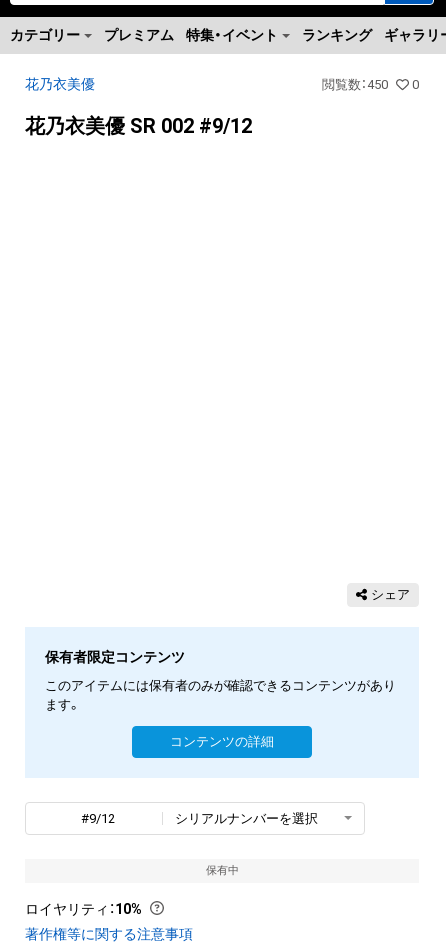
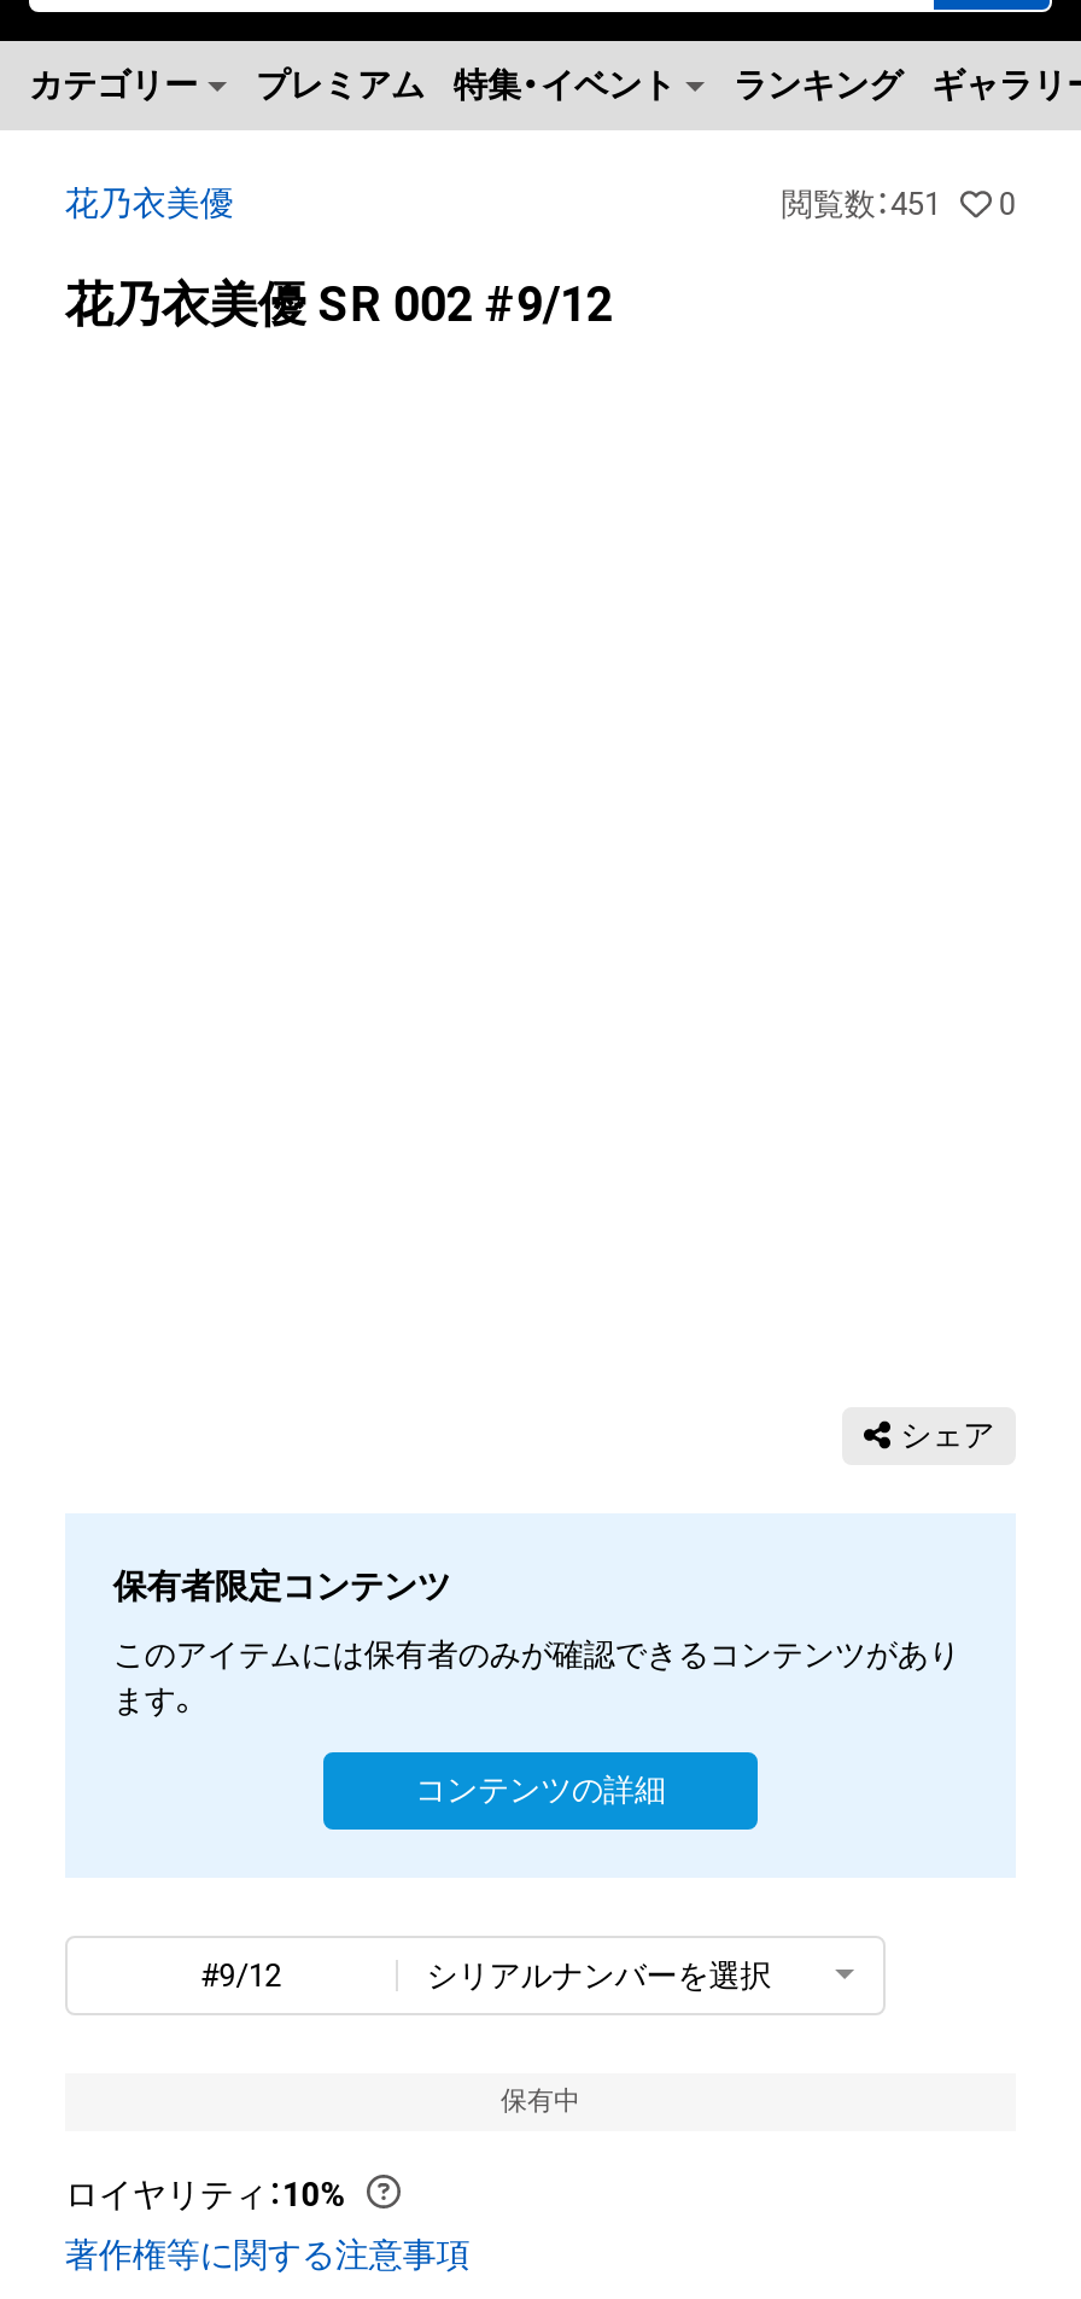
- 閲覧数：450 0
+ 閲覧数：451 0
